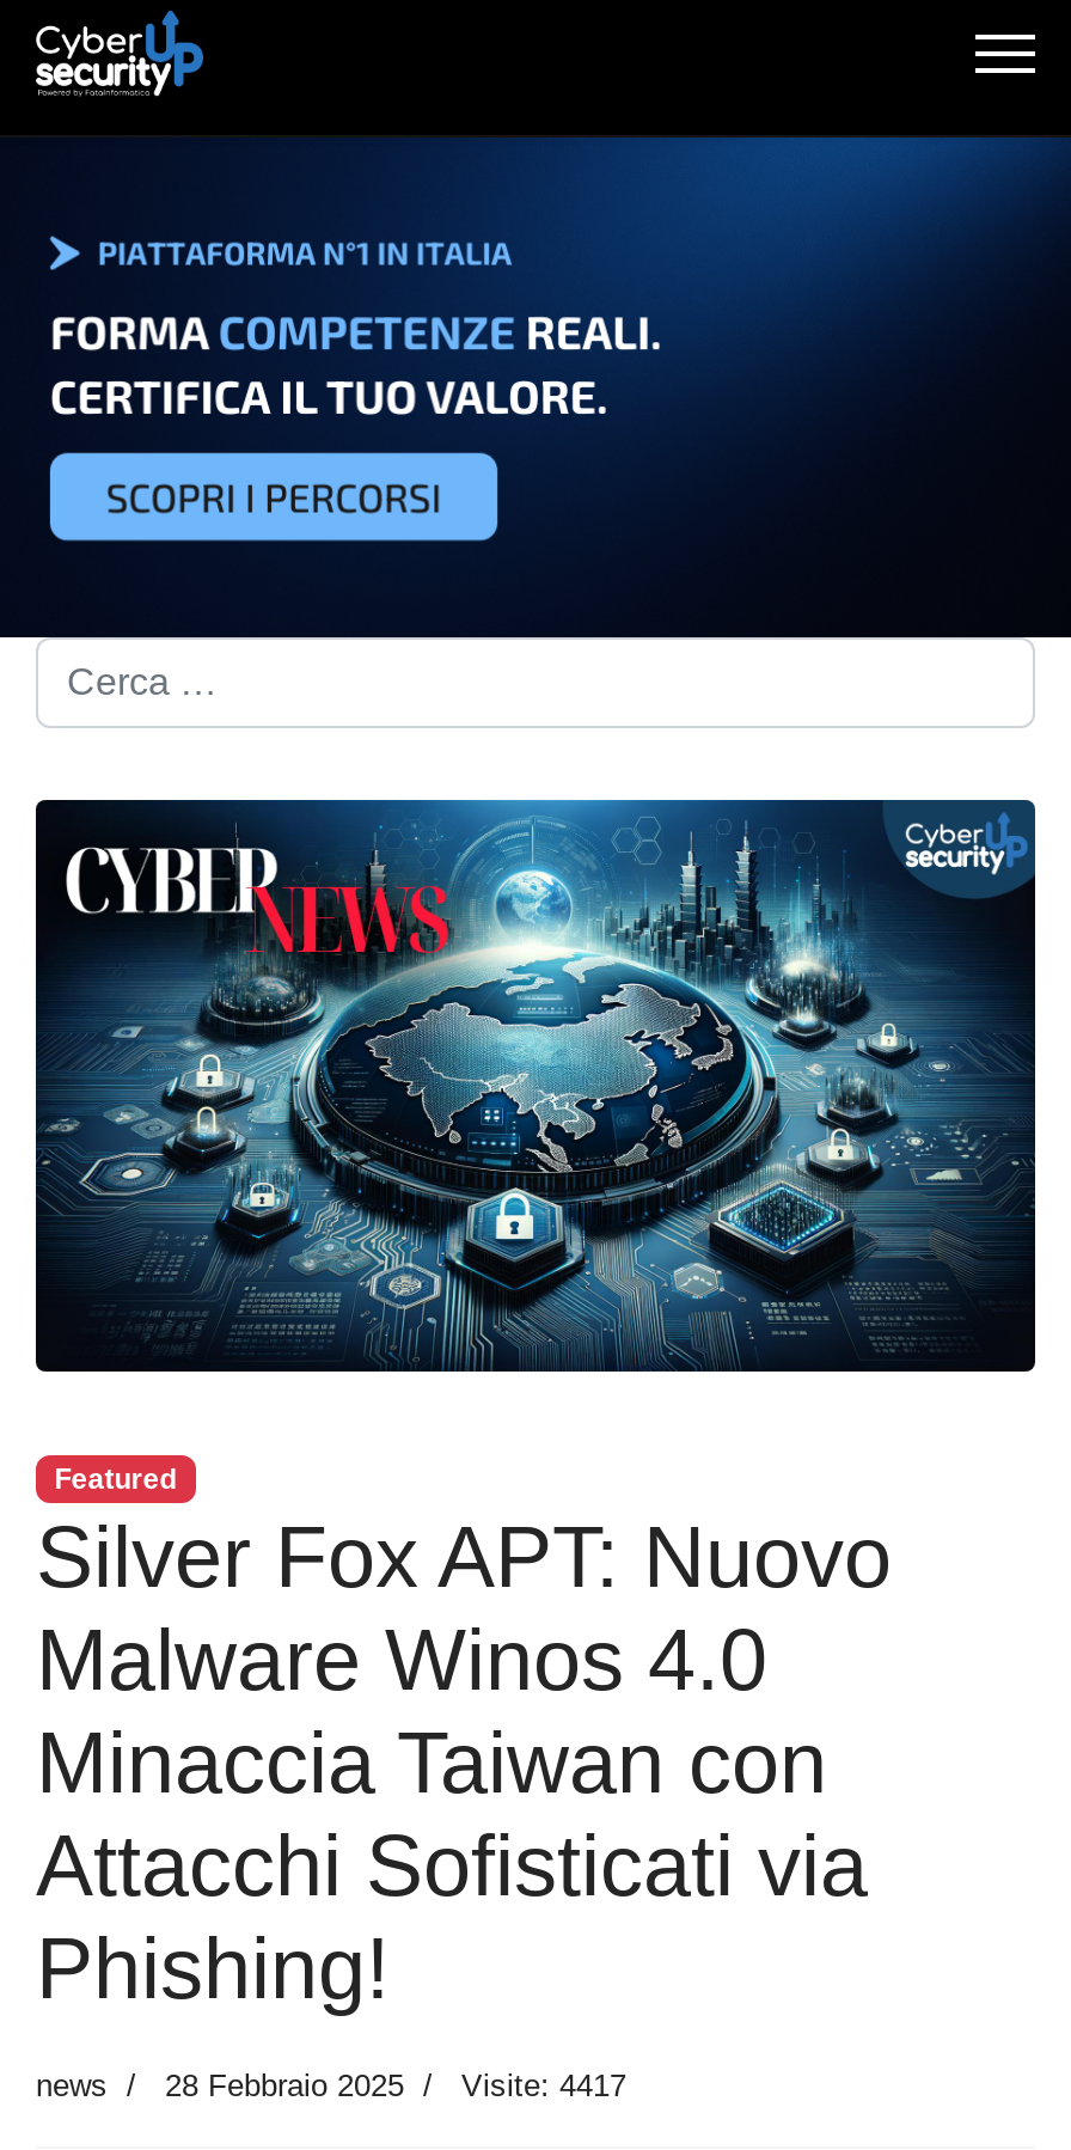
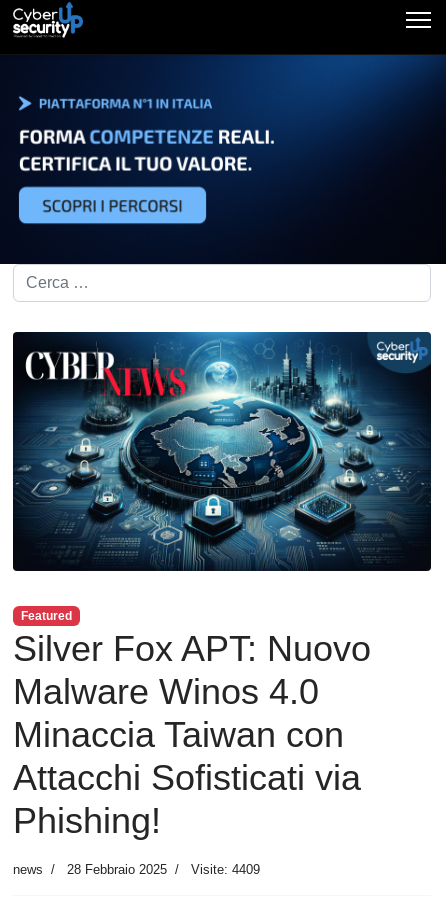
- news 28 Febbraio 2025 Visite: 4417
+ news 28 Febbraio 2025 Visite: 4409
